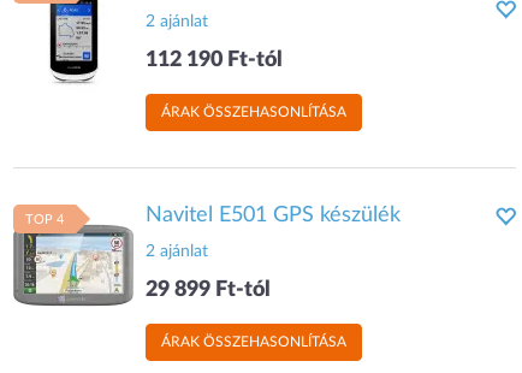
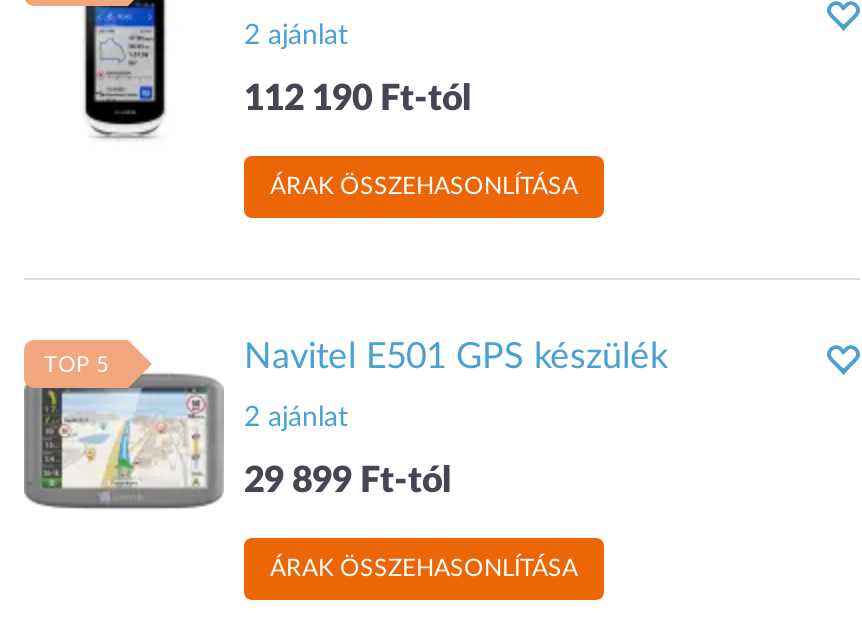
- TOP 4
+ TOP 5
